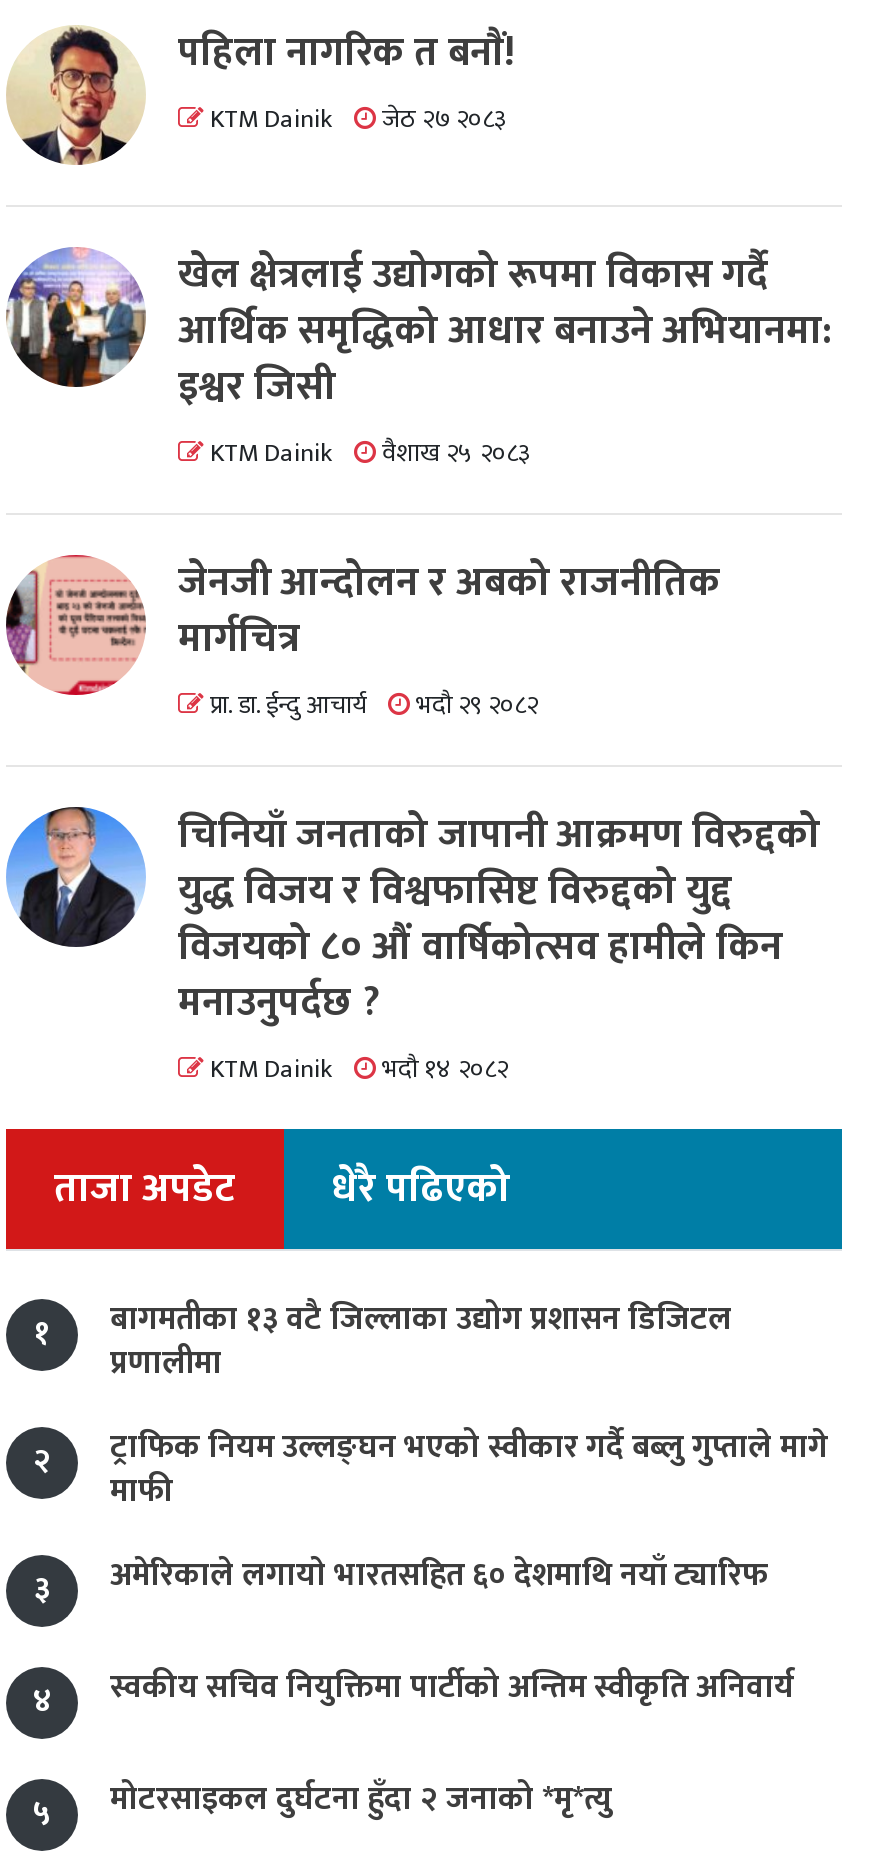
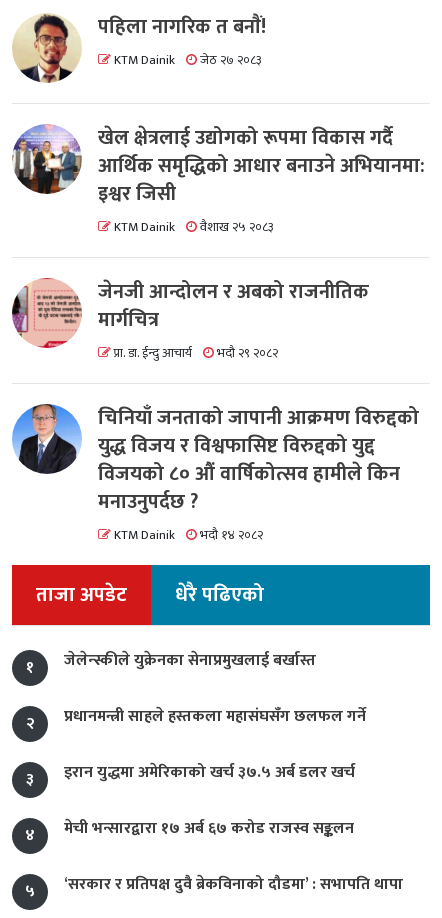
- बागमतीका १३ वटै जिल्लाका उद्योग प्रशासन डिजिटल
- प्रणालीमा
+ जेलेन्स्कीले युक्रेनका सेनाप्रमुखलाई बर्खास्त

- ट्राफिक नियम उल्लङ्घन भएको स्वीकार गर्दै बब्लु गुप्ताले मागे
- माफी
+ प्रधानमन्त्री साहले हस्तकला महासंघसँग छलफल गर्ने

- अमेरिकाले लगायाे भारतसहित ६० देशमाथि नयाँ ट्यारिफ
+ इरान युद्धमा अमेरिकाको खर्च ३७.५ अर्ब डलर खर्च

- स्वकीय सचिव नियुक्तिमा पार्टीको अन्तिम स्वीकृति अनिवार्य
+ मेची भन्सारद्वारा १७ अर्ब ६७ करोड राजस्व सङ्कलन

- मोटरसाइकल दुर्घटना हुँदा २ जनाको *मृ*त्यु
+ ‘सरकार र प्रतिपक्ष दुवै ब्रेकविनाको दौडमा’ : सभापति थापा
